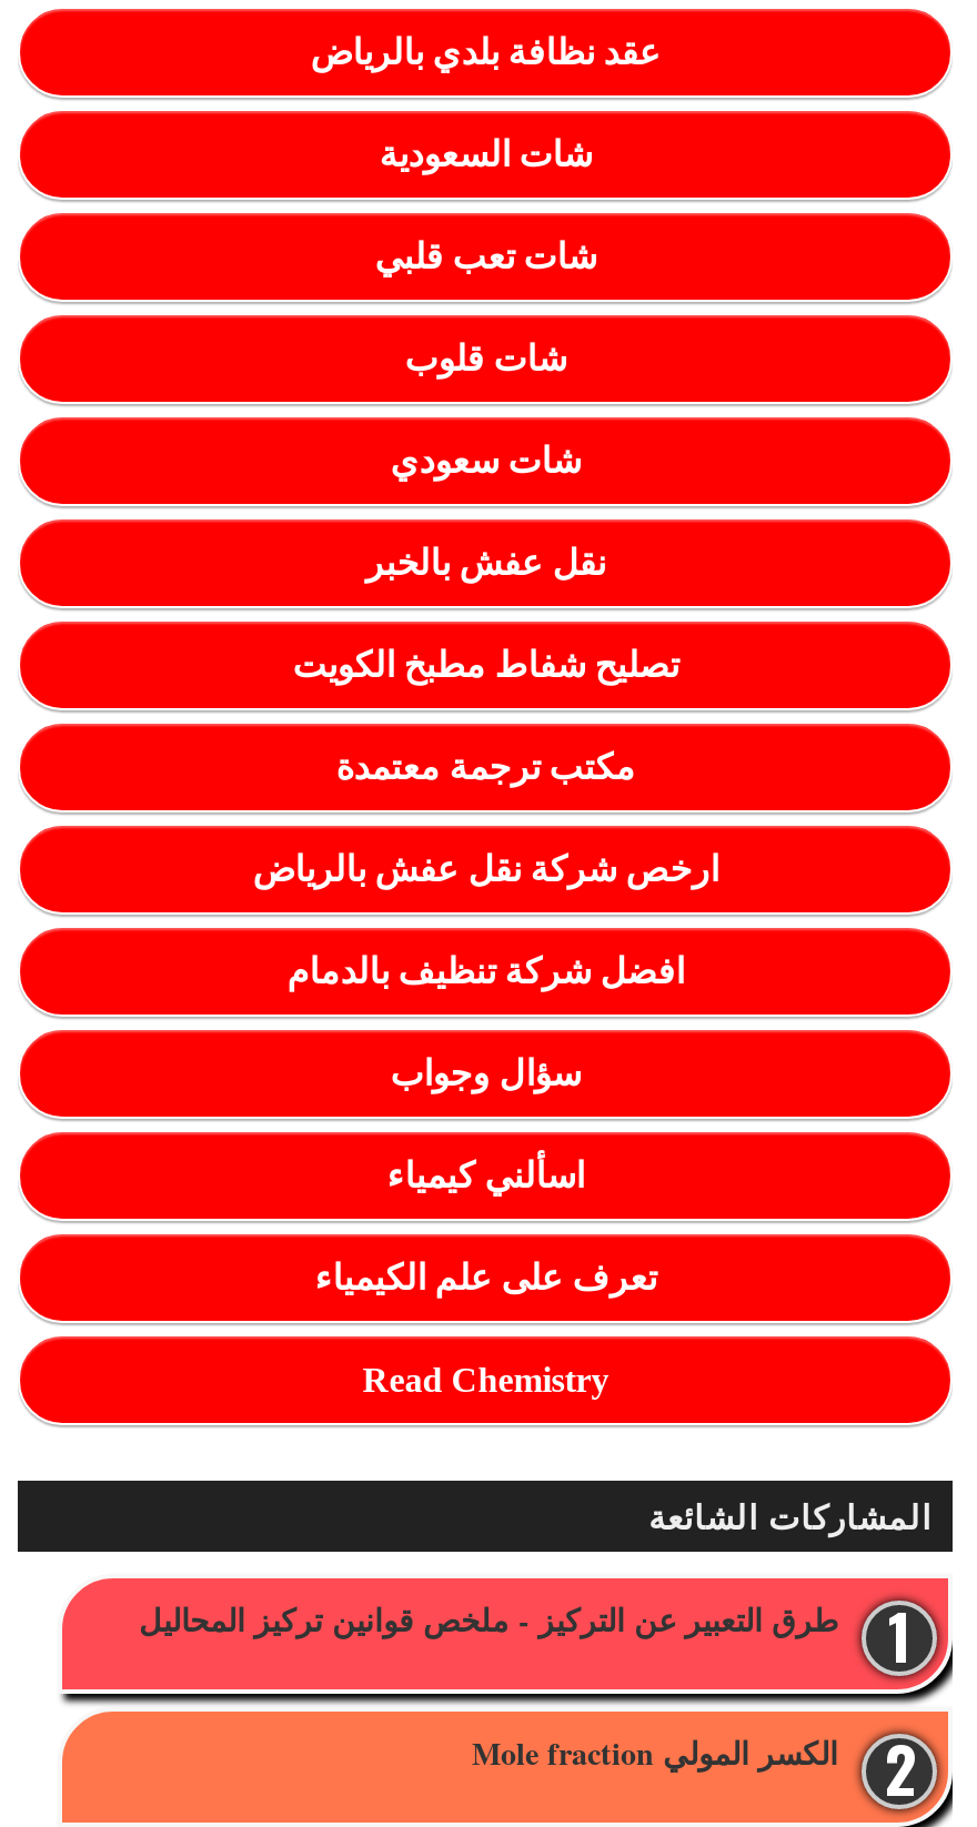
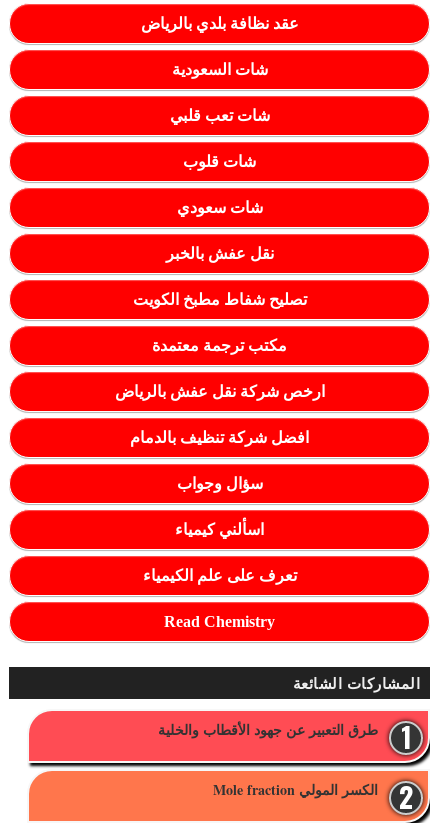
- طرق التعبير عن التركيز - ملخص قوانين تركيز المحاليل
+ طرق التعبير عن جهود الأقطاب والخلية
